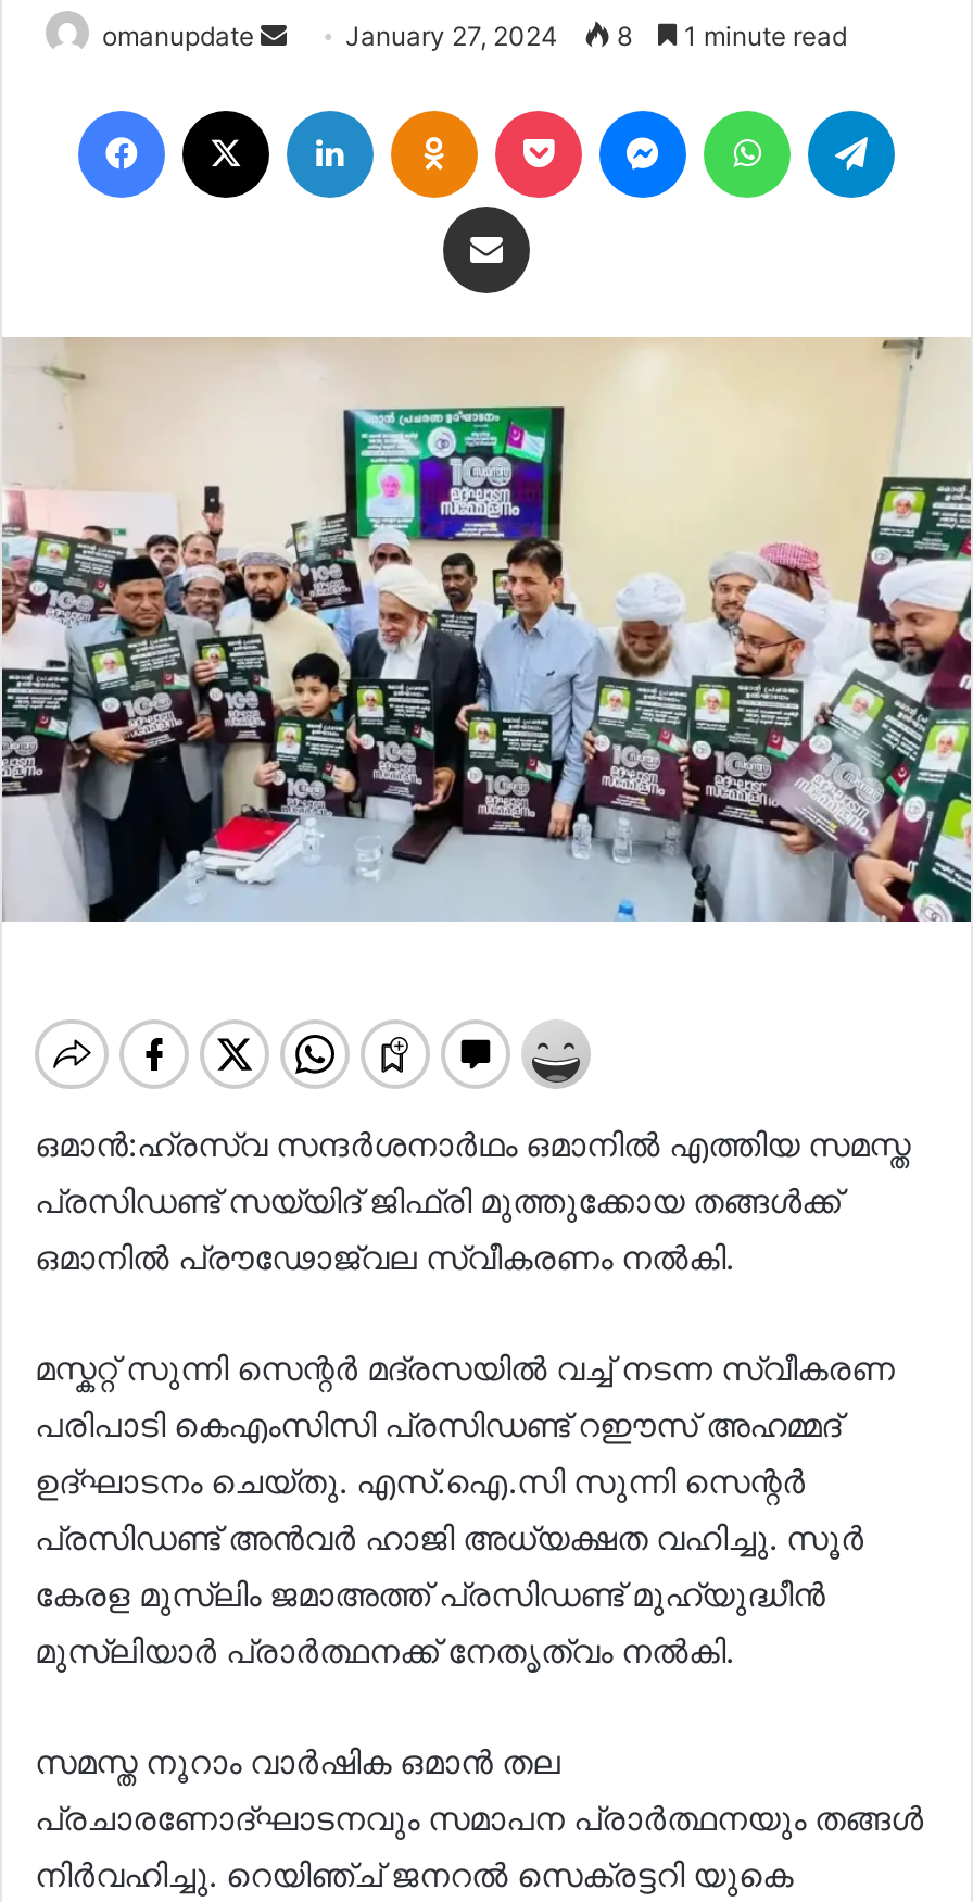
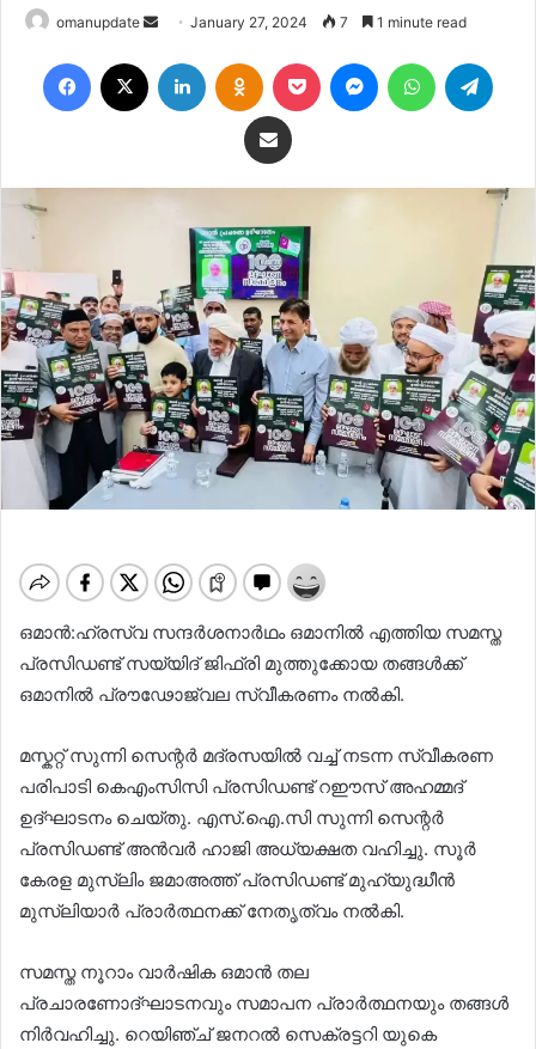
- 8
+ 7
